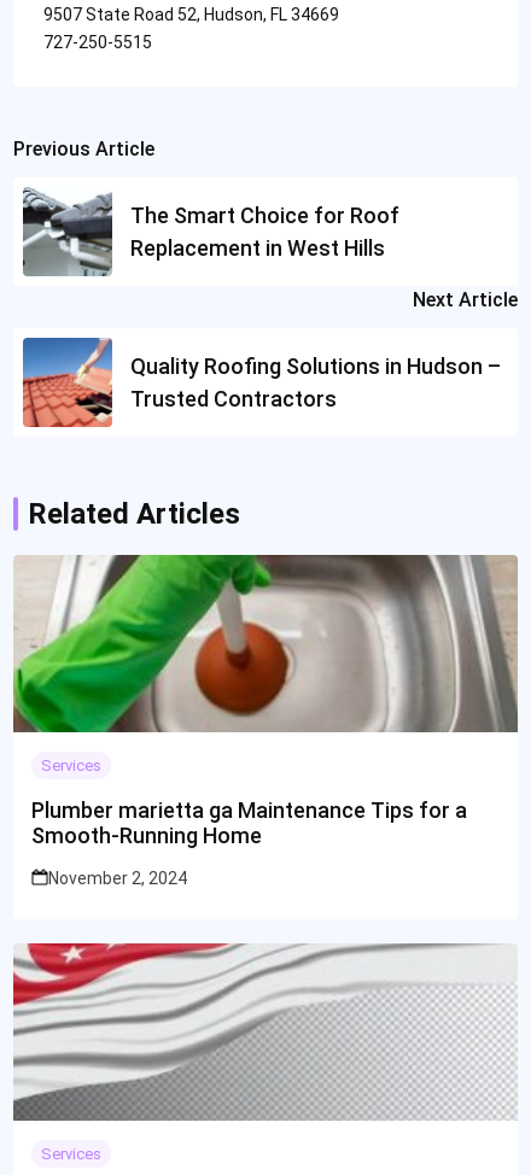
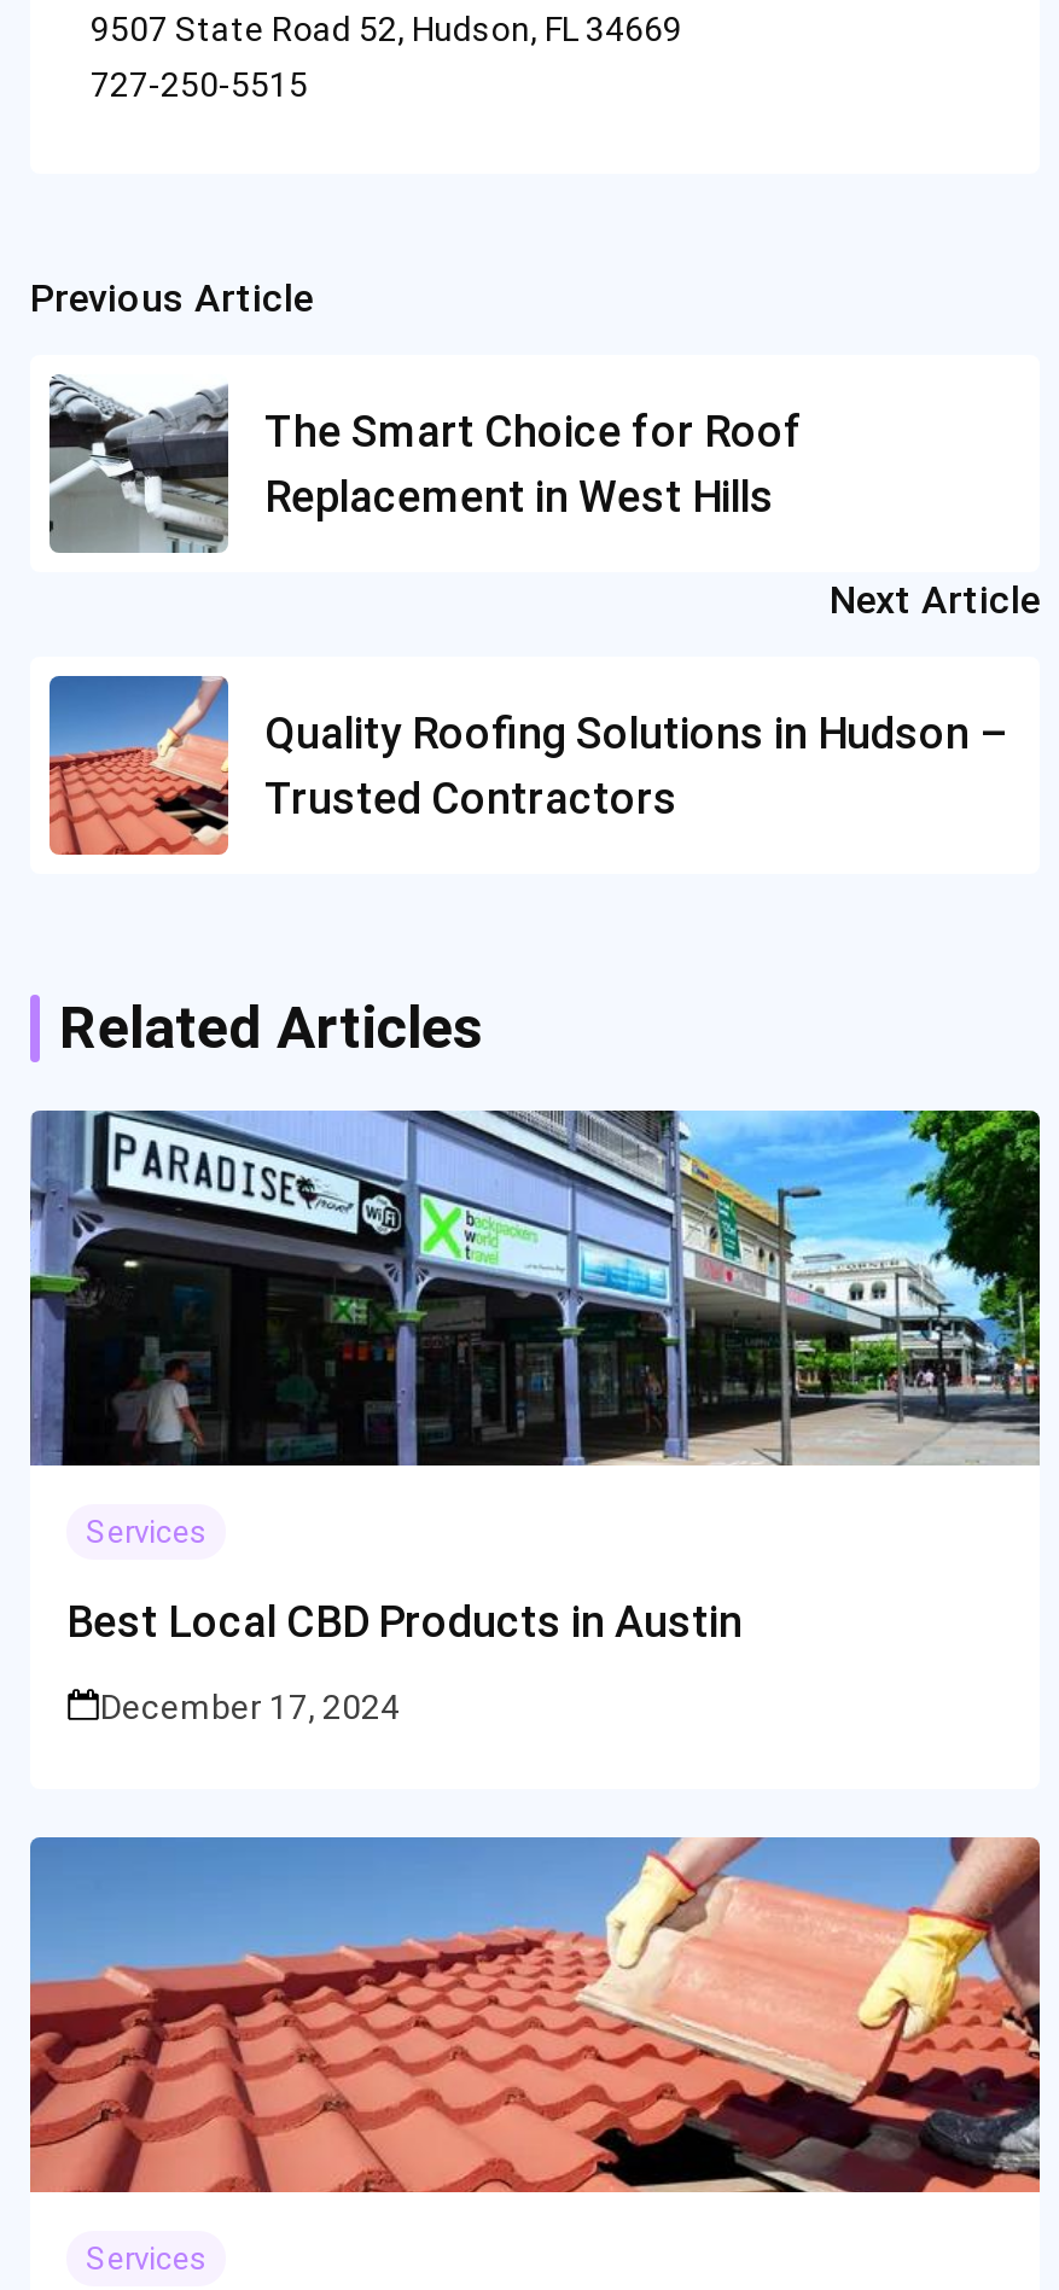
- [image]
+ [image]

- Plumber marietta ga Maintenance Tips for a
- Smooth-Running Home
+ Best Local CBD Products in Austin

- November 2, 2024
+ December 17, 2024

- [image]
+ [image]
